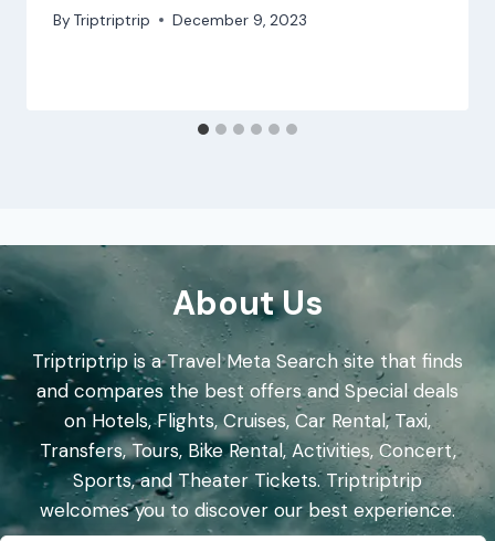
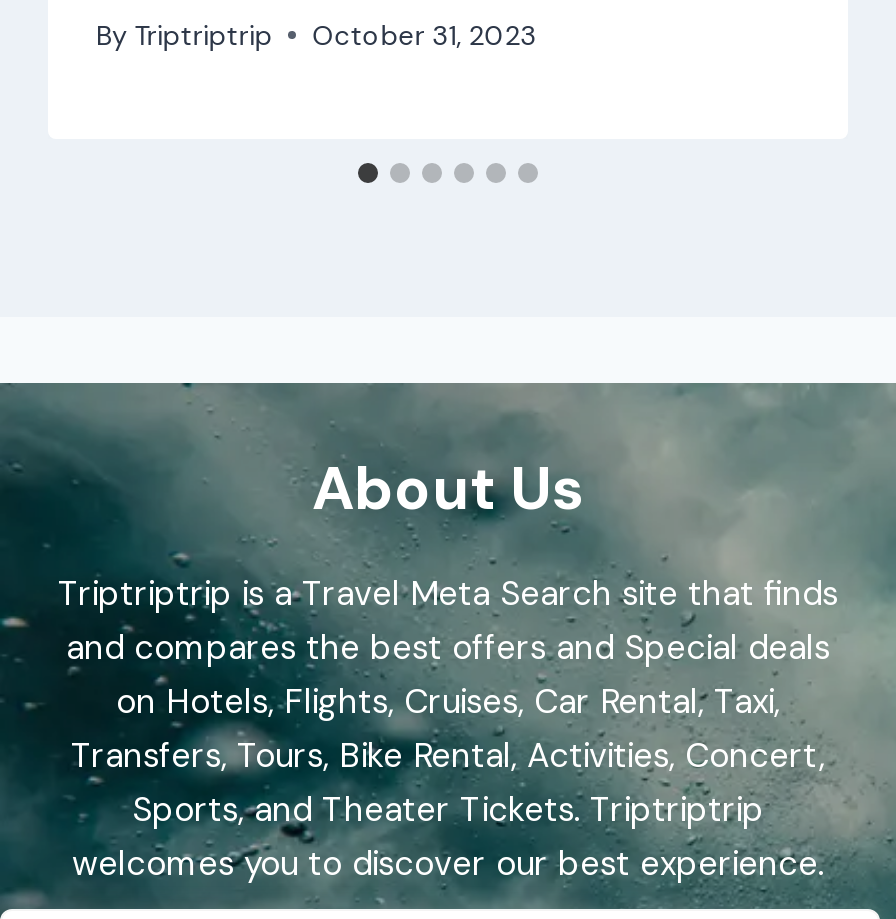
- By Triptriptrip December 9, 2023
+ By Triptriptrip October 31, 2023
